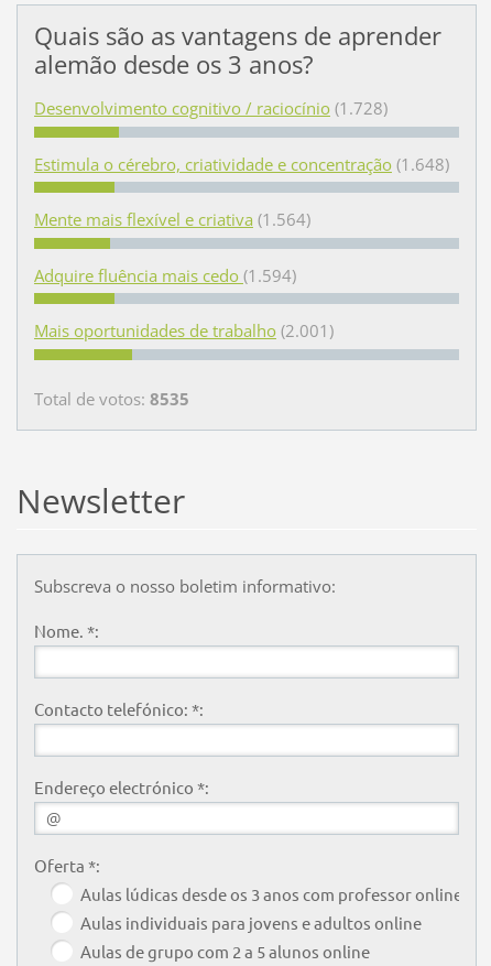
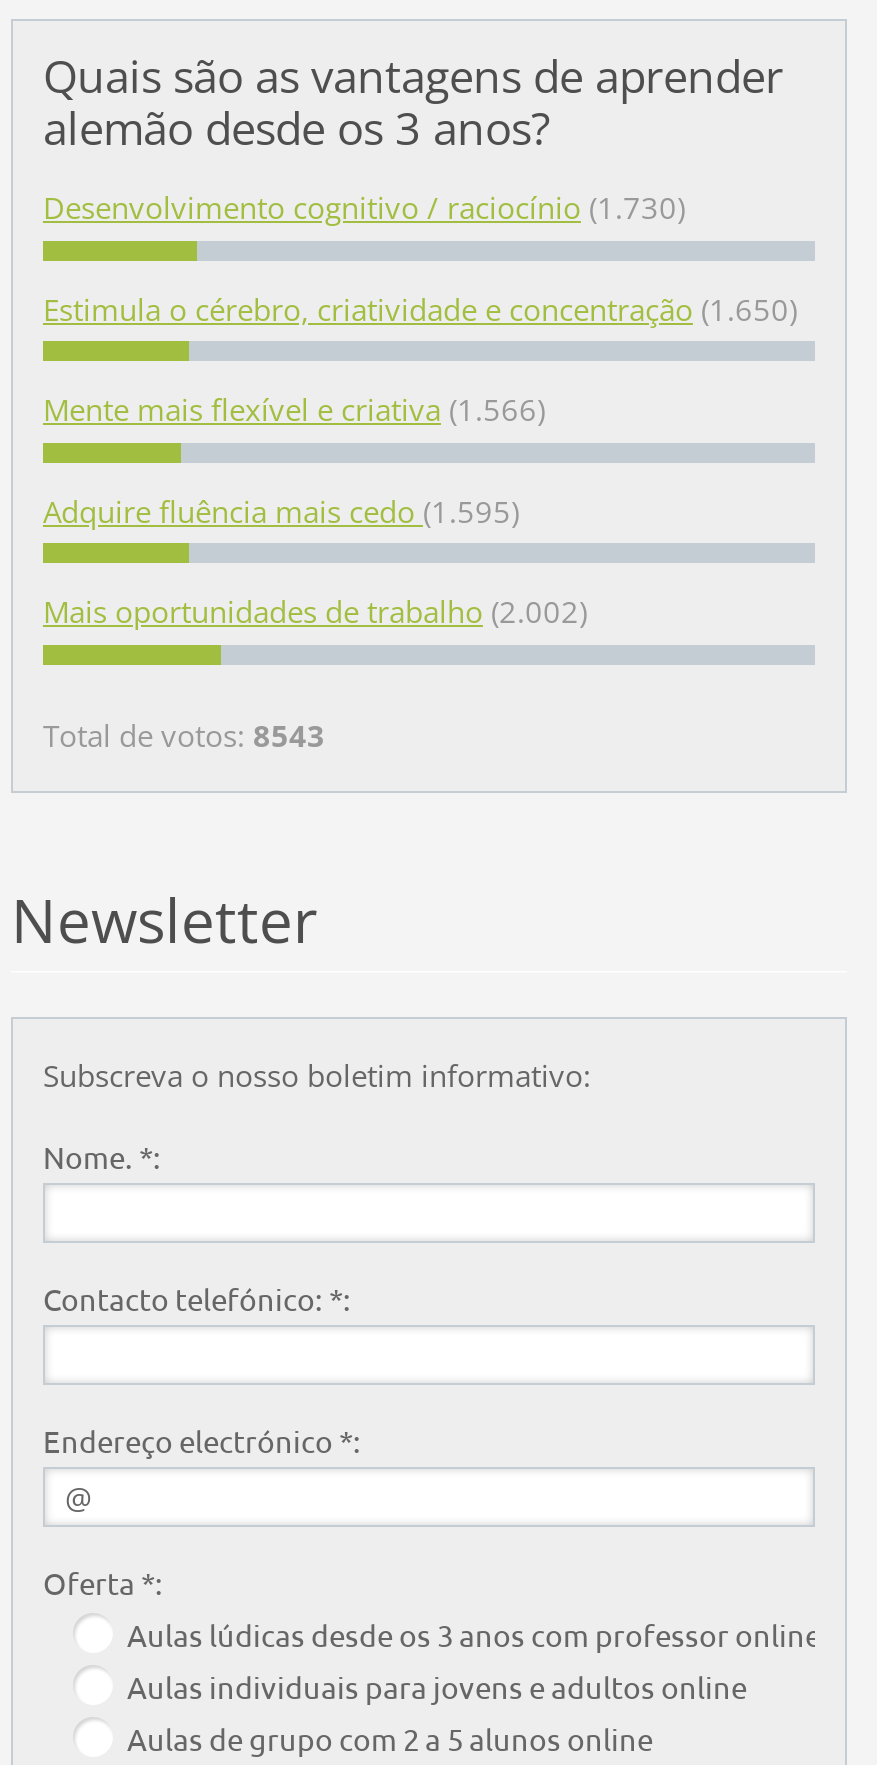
- Desenvolvimento cognitivo / raciocínio (1.728)
+ Desenvolvimento cognitivo / raciocínio (1.730)

- Estimula o cérebro, criatividade e concentração (1.648)
+ Estimula o cérebro, criatividade e concentração (1.650)

- Mente mais flexível e criativa (1.564)
+ Mente mais flexível e criativa (1.566)

- Adquire fluência mais cedo (1.594)
+ Adquire fluência mais cedo (1.595)

- Mais oportunidades de trabalho (2.001)
+ Mais oportunidades de trabalho (2.002)

- Total de votos: 8535
+ Total de votos: 8543
